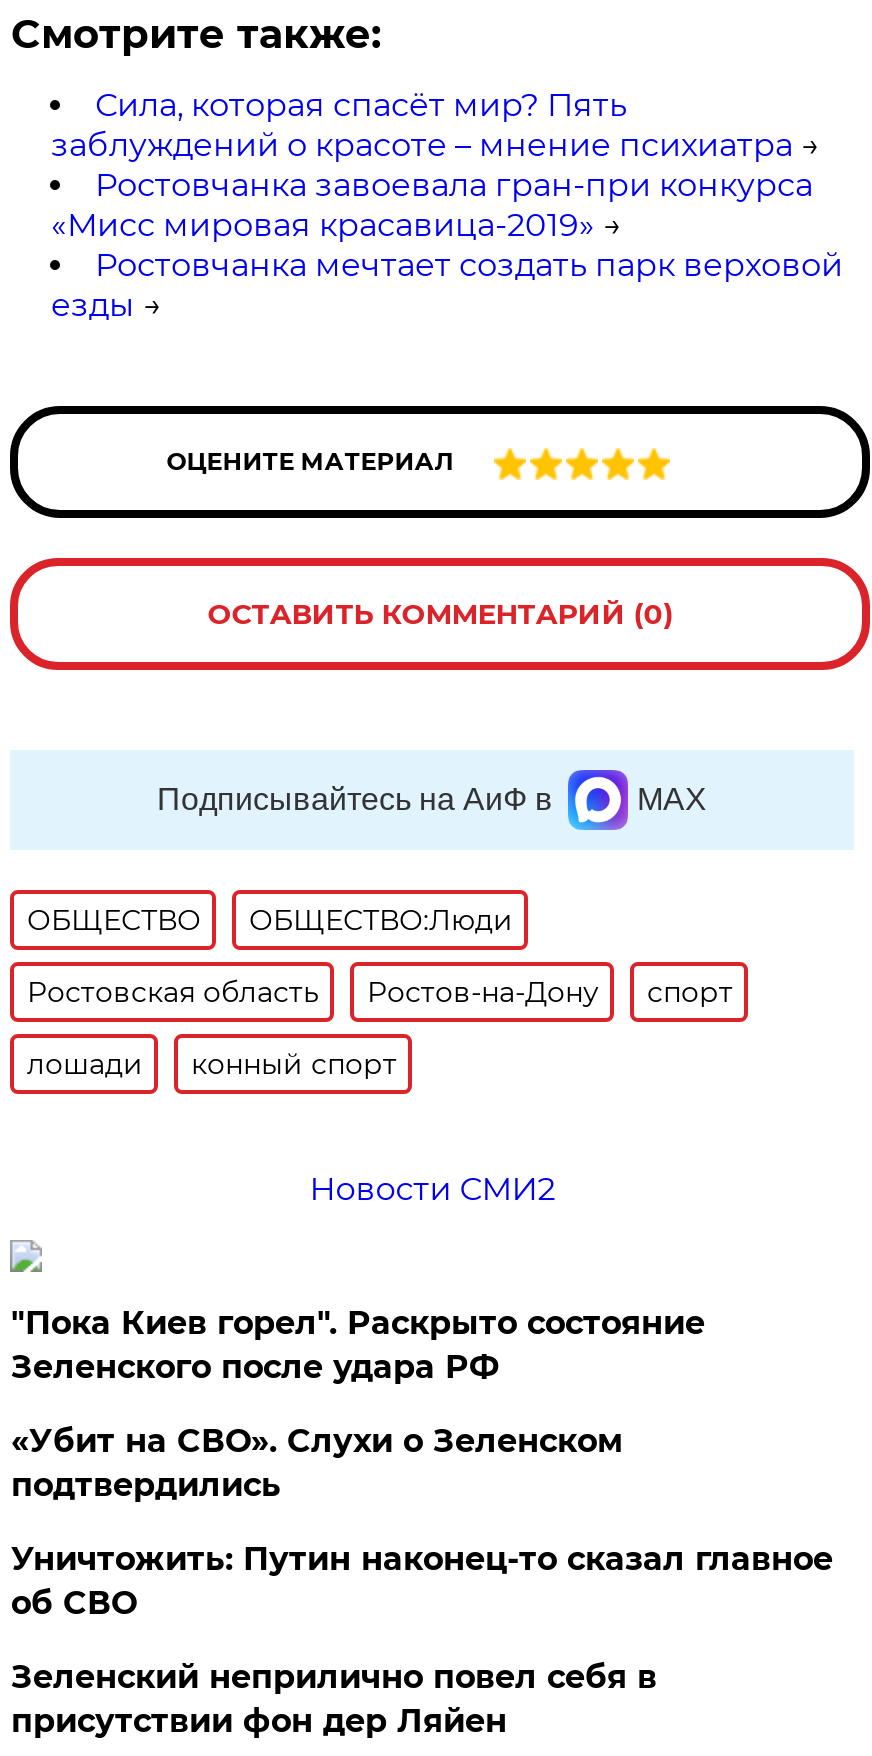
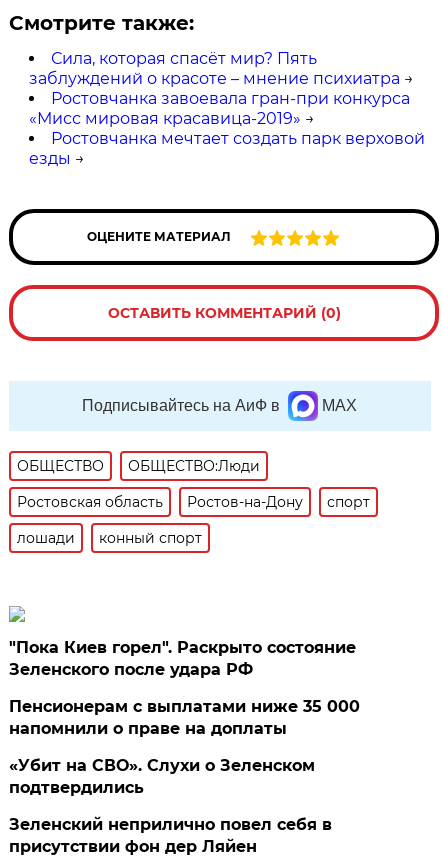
- Новости СМИ2

+ Пенсионерам с выплатами ниже 35 000
+ напомнили о праве на доплаты

moved down: «Убит на СВО». Слухи о Зеленском | подтвердились

- Уничтожить: Путин наконец-то сказал главное
- об СВО
